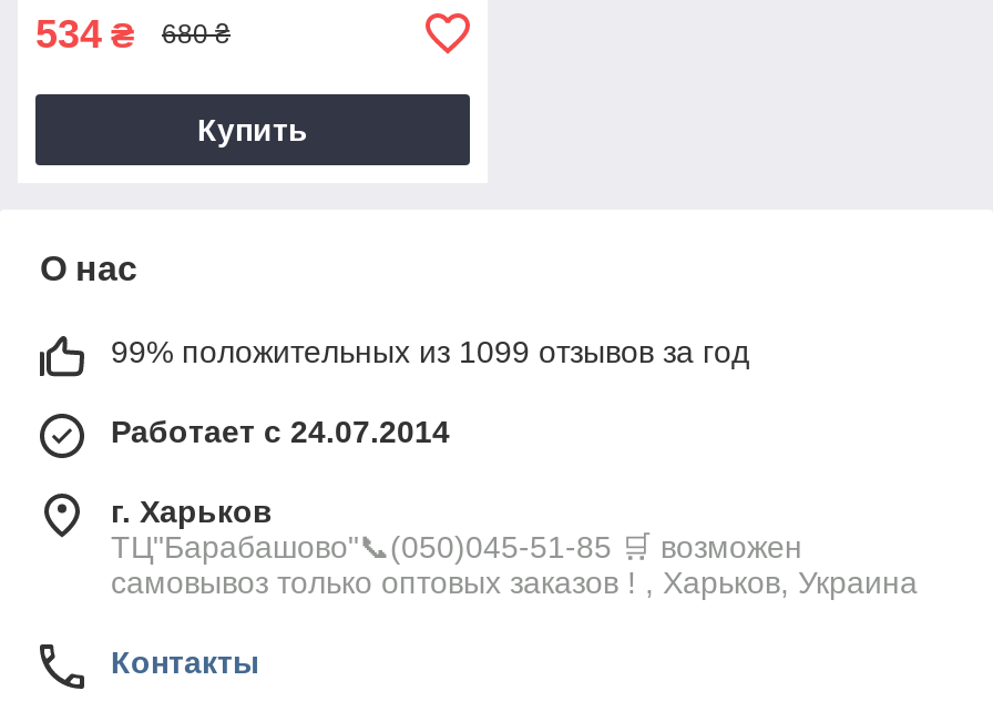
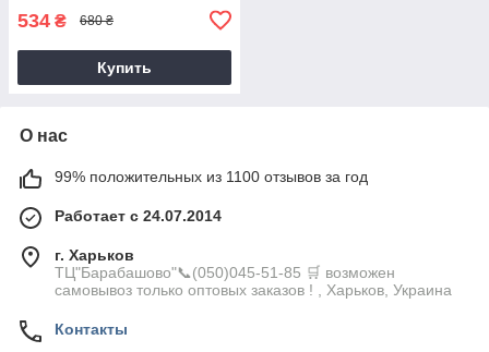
- 99% положительных из 1099 отзывов за год
+ 99% положительных из 1100 отзывов за год
